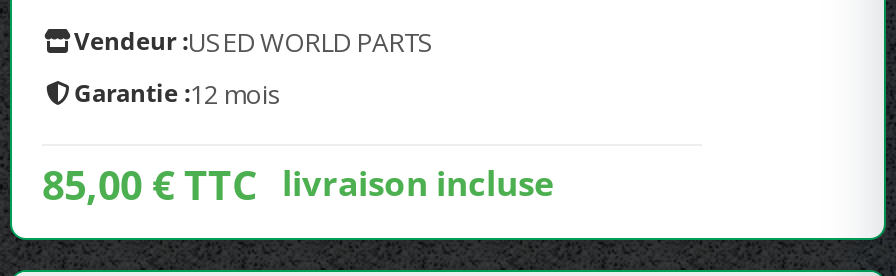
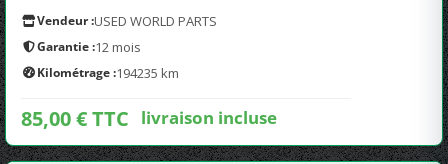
+ Kilométrage : 194235 km
